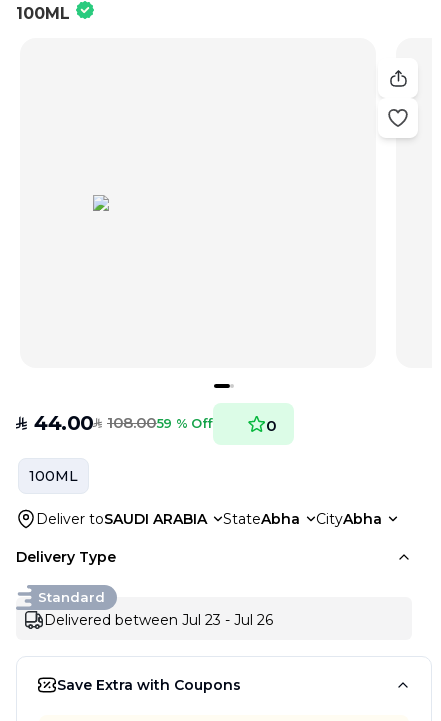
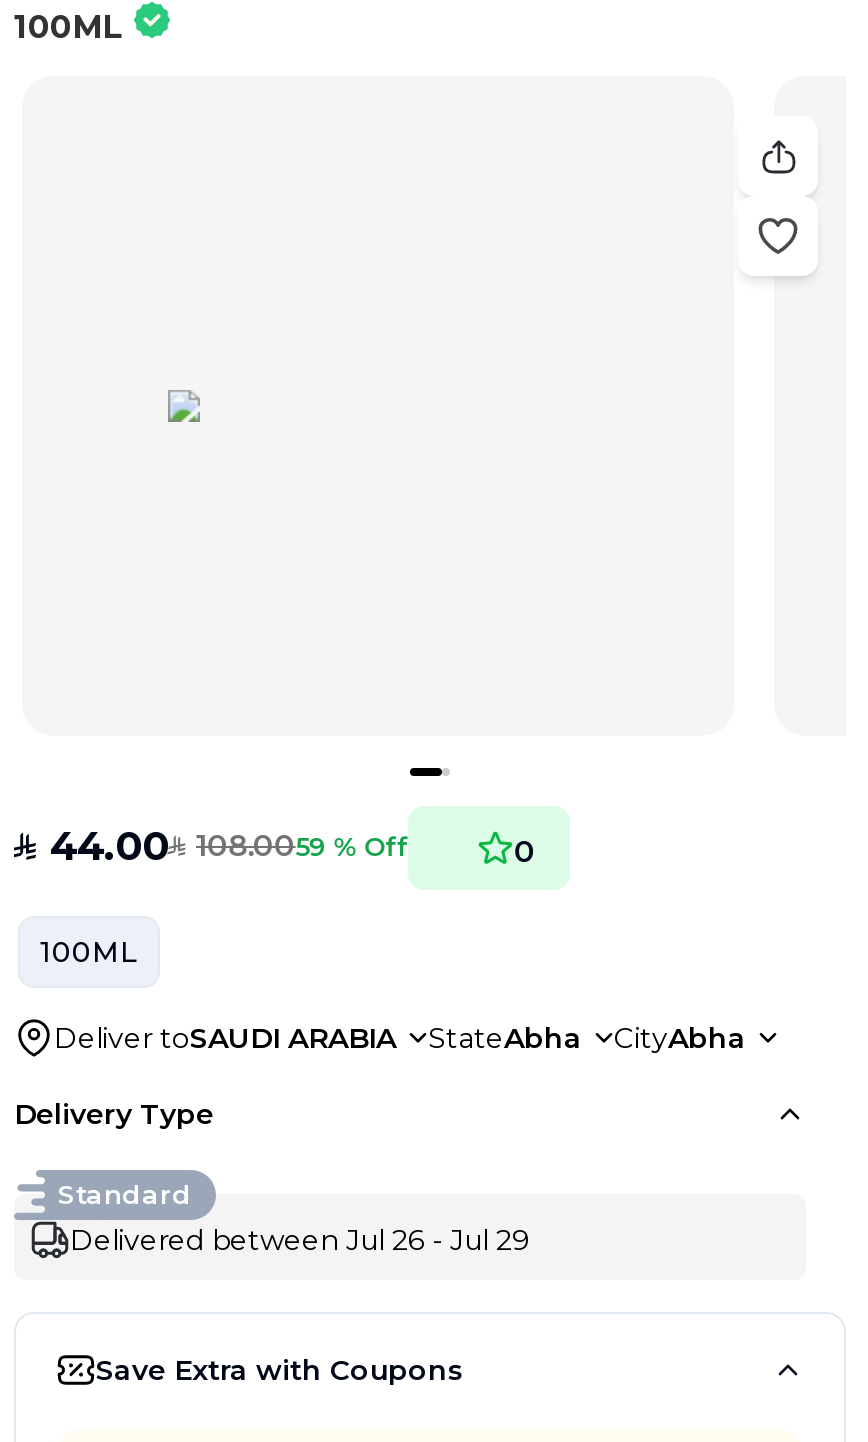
- Delivered between Jul 23 - Jul 26
+ Delivered between Jul 26 - Jul 29
